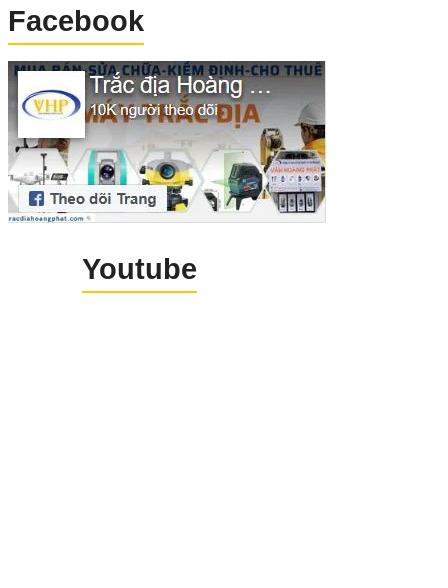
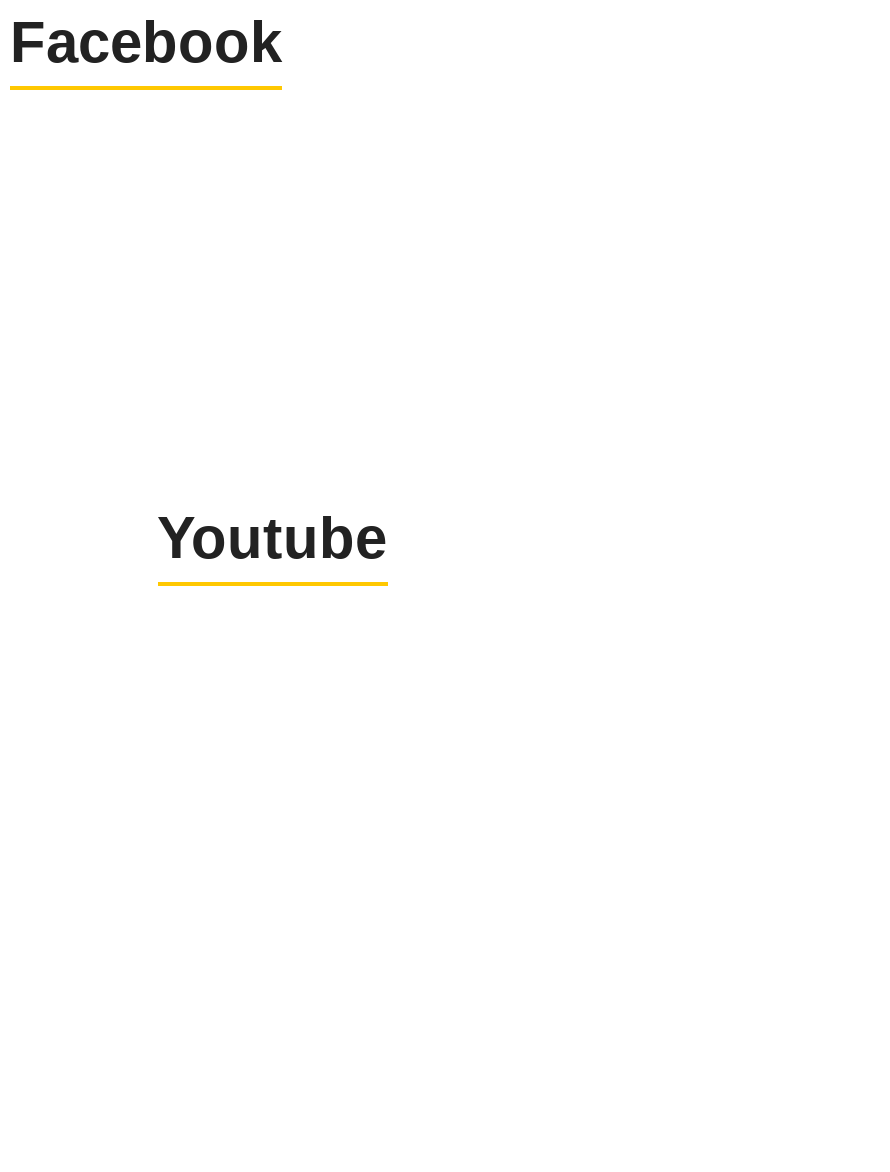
- [image]
